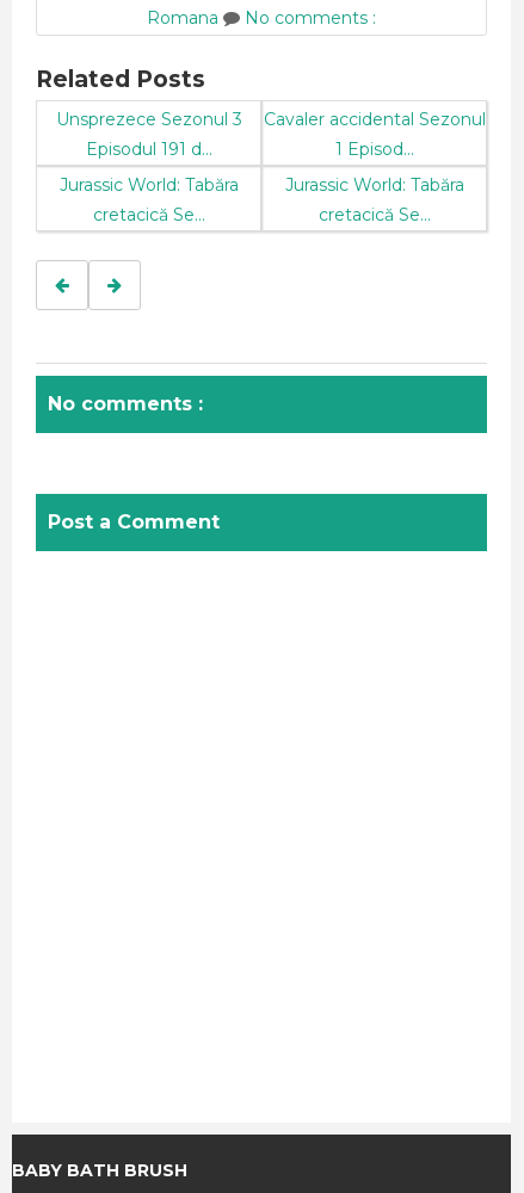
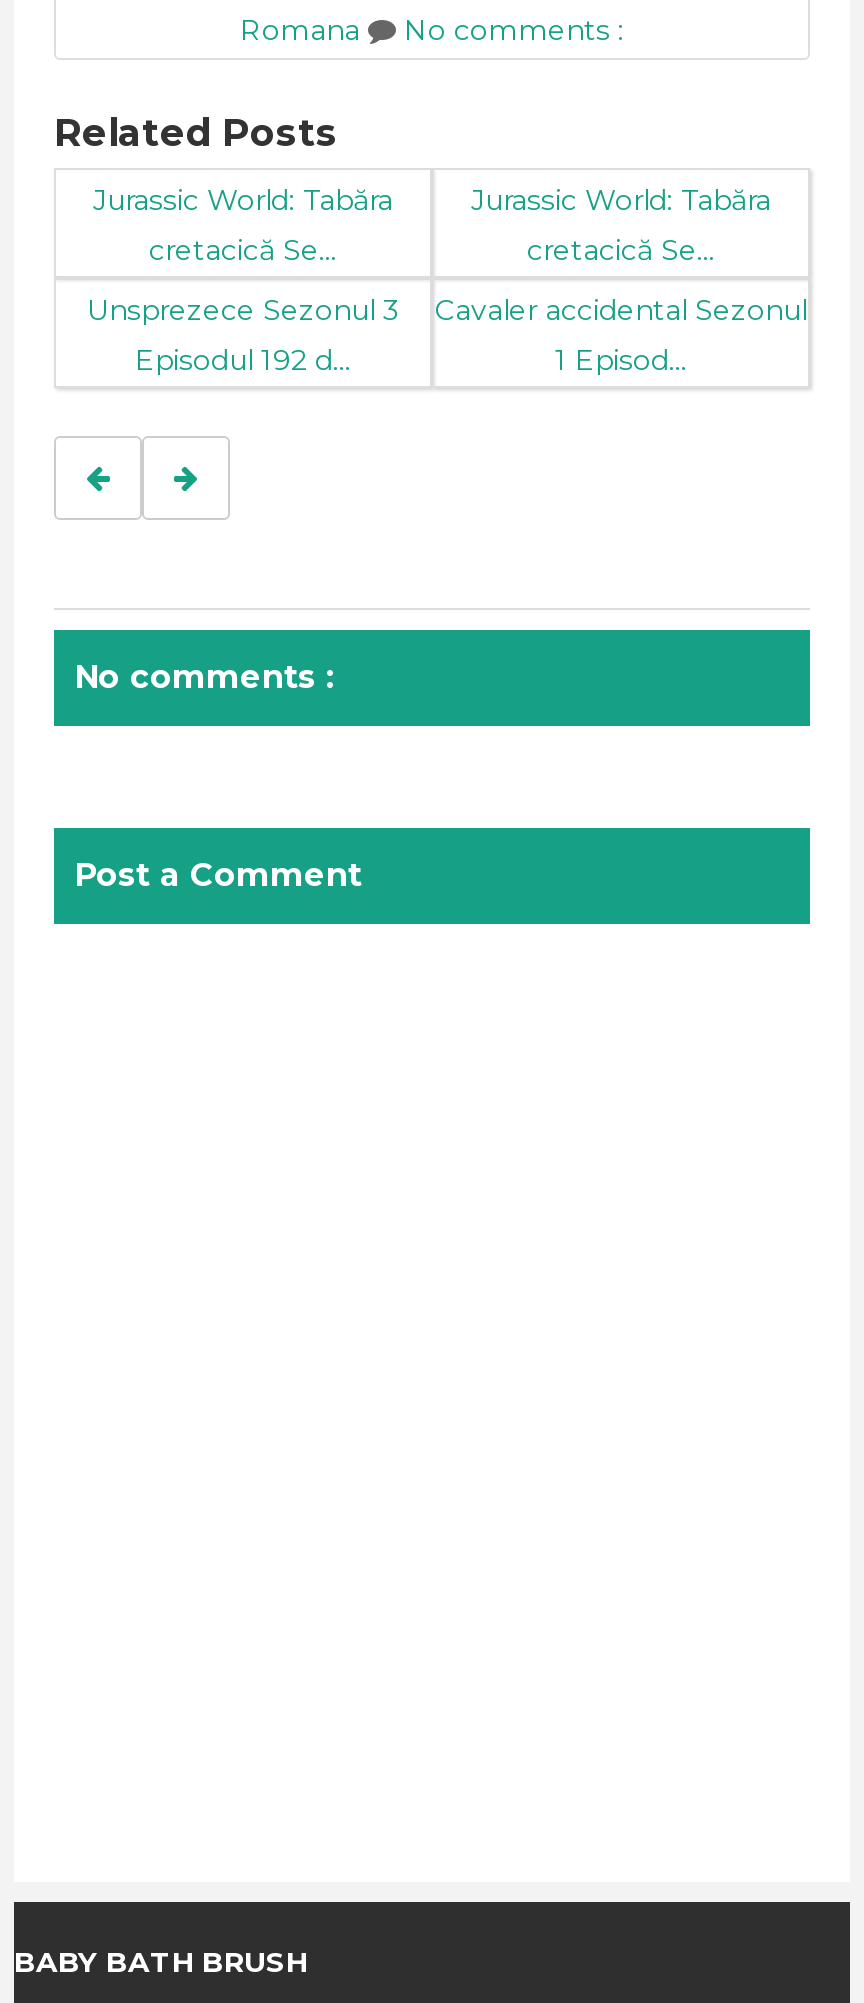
moved down: Unsprezece Sezonul 3

moved down: Cavaler accidental Sezonul | 1 Episod...

- Episodul 191 d...

moved up: Jurassic World: Tabăra | cretacică Se... | Jurassic World: Tabăra | cretacică Se...

+ Episodul 192 d...
